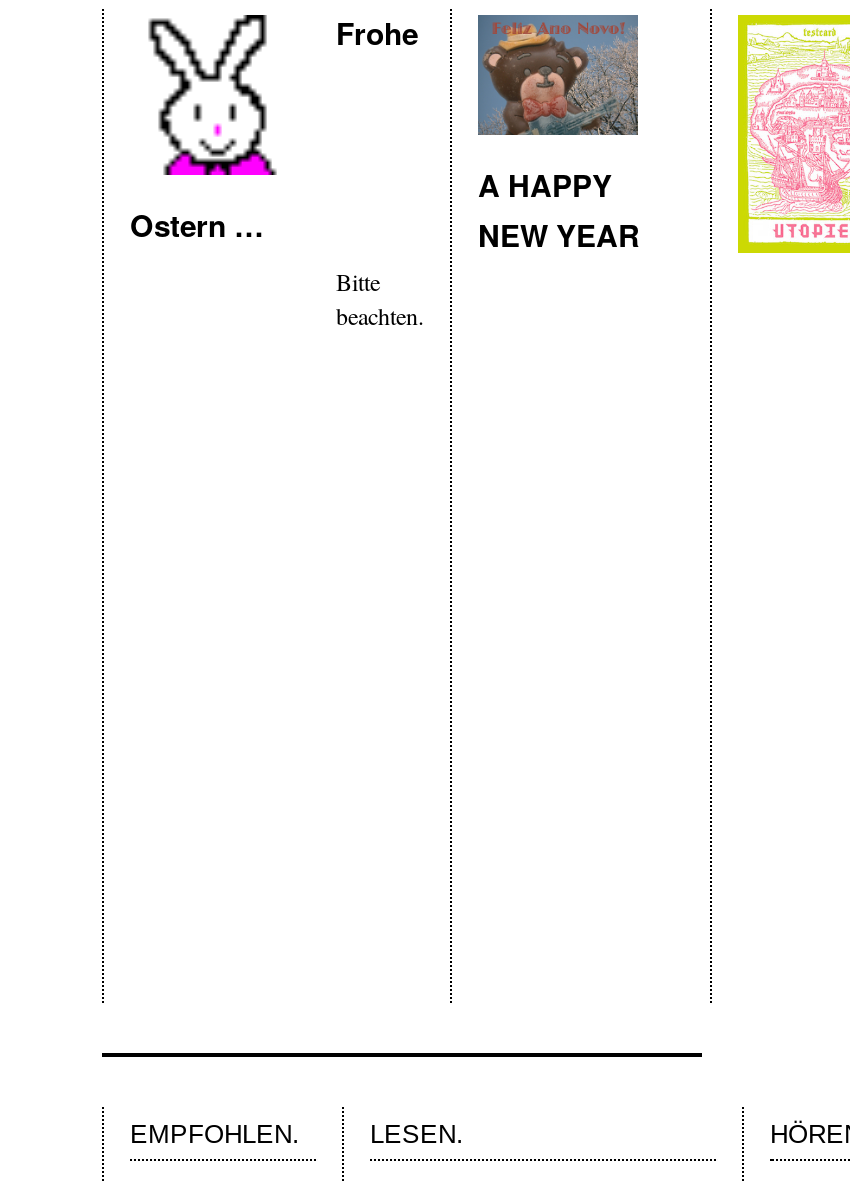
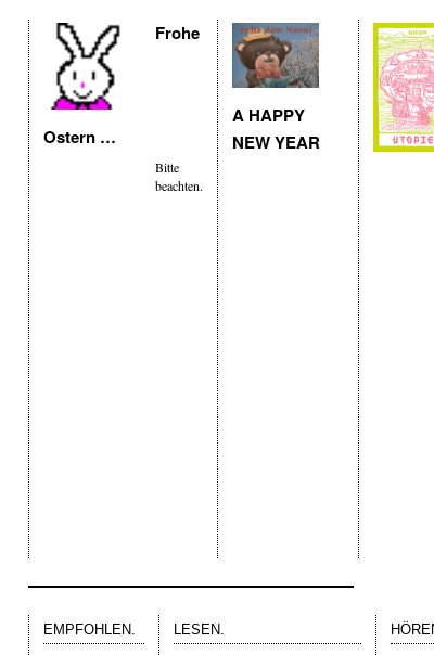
- [image]
+ [image]
